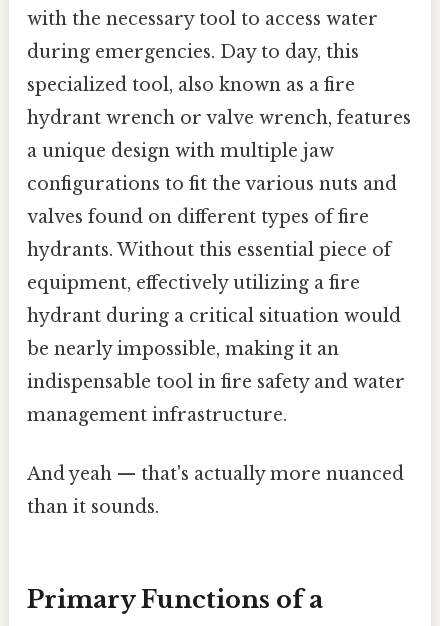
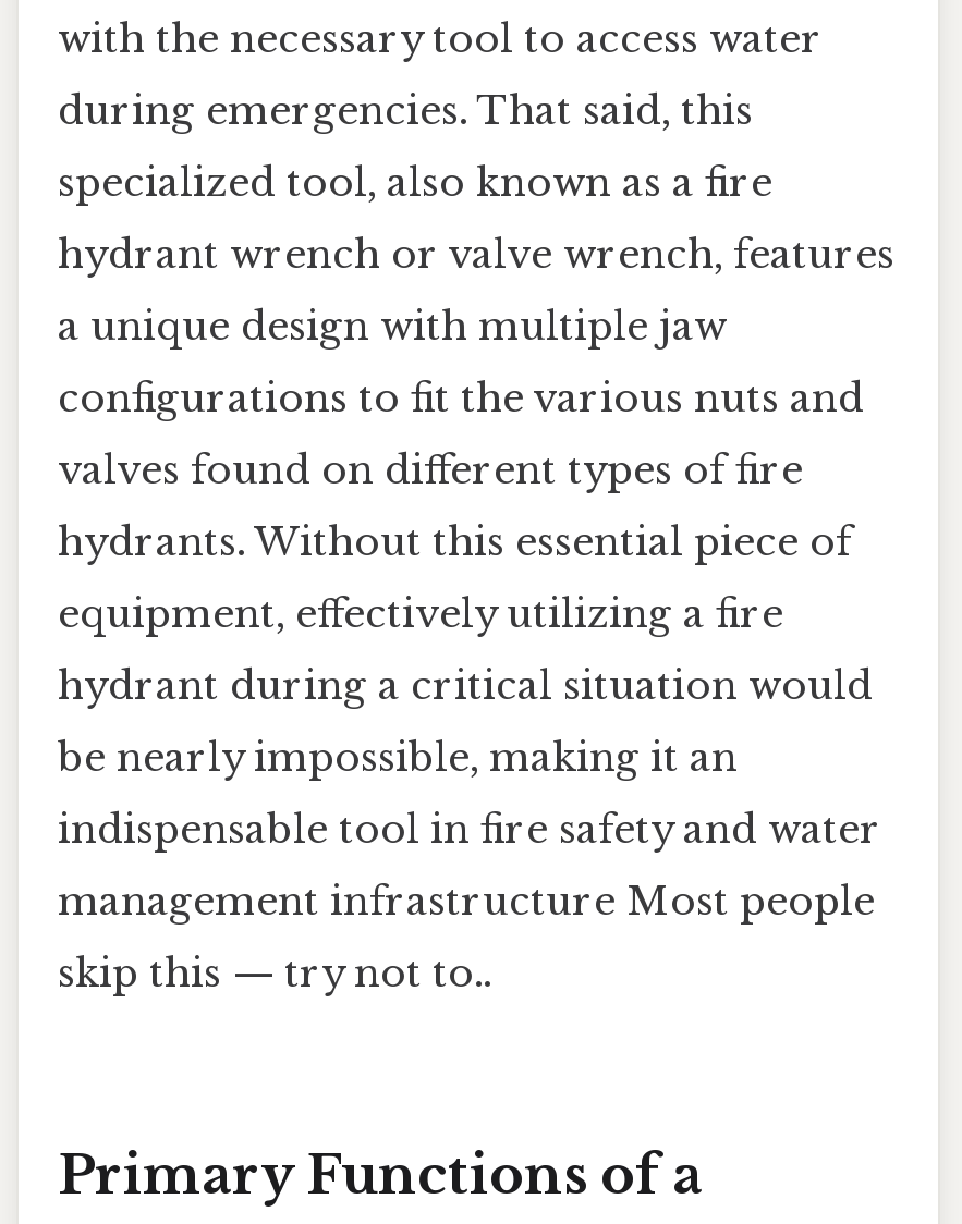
- during emergencies. Day to day, this
+ during emergencies. That said, this

- management infrastructure.
- And yeah — that's actually more nuanced
- than it sounds.
+ management infrastructure Most people
+ skip this — try not to..
